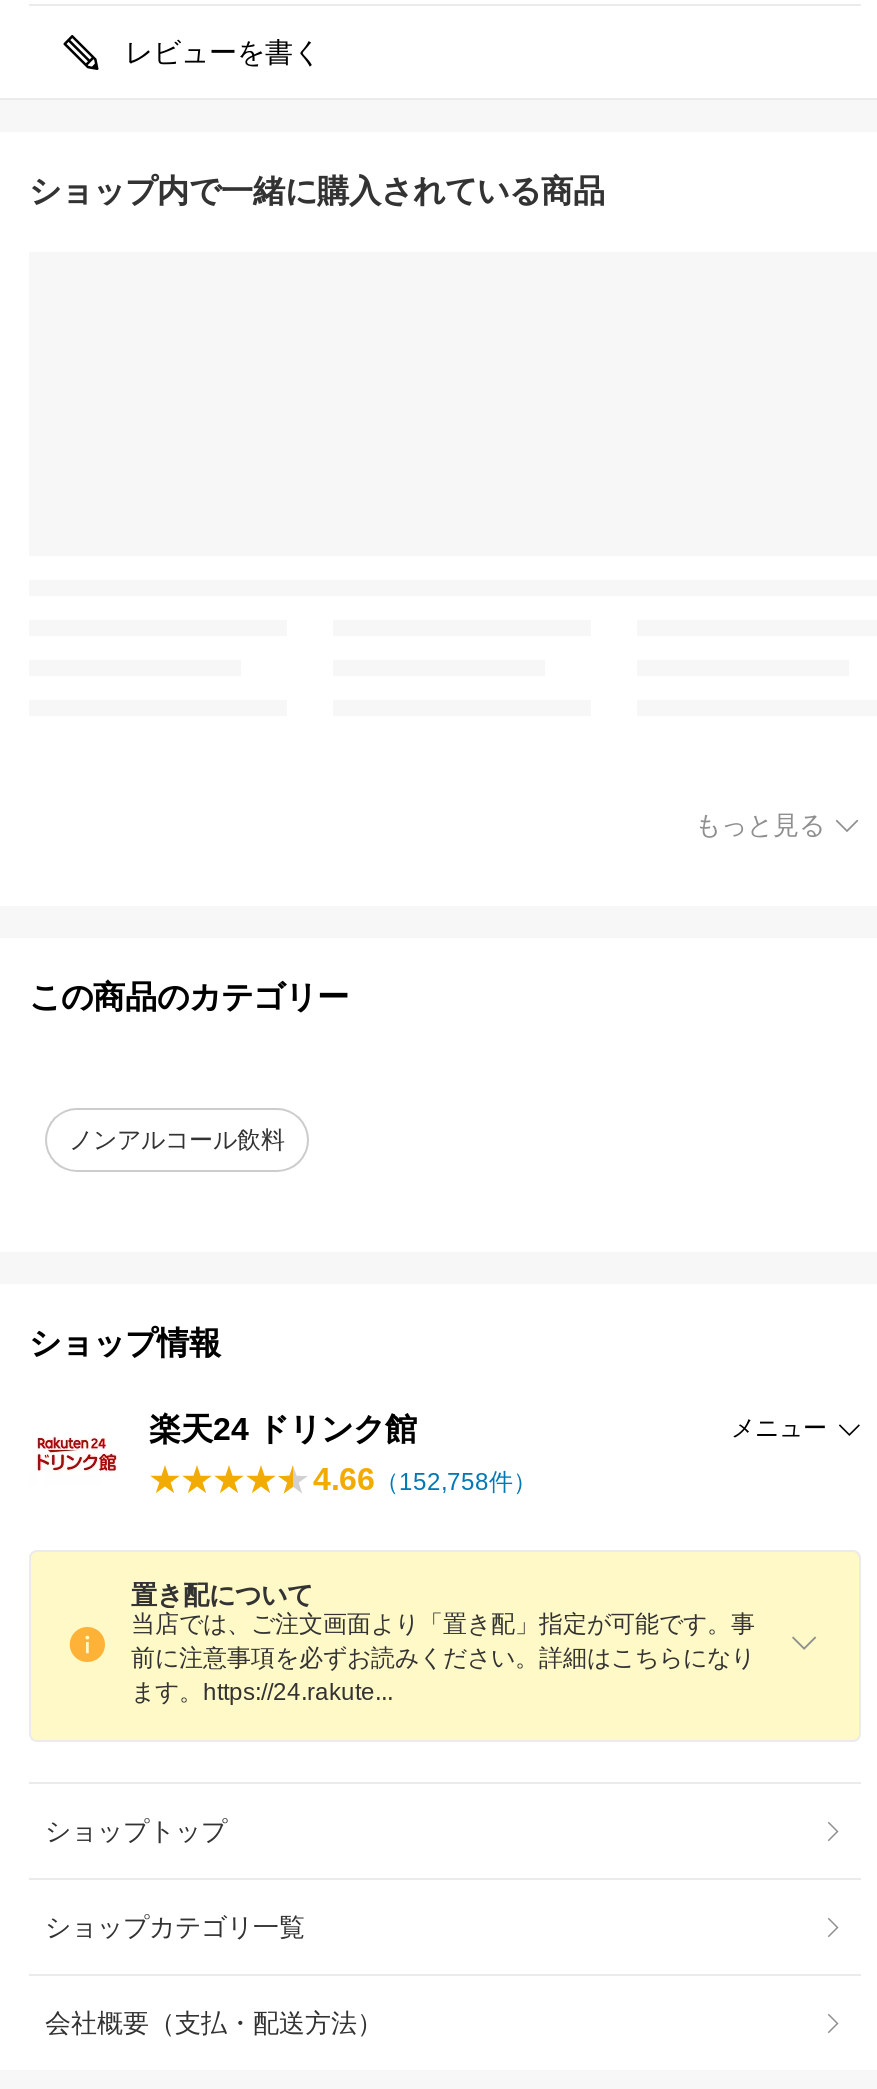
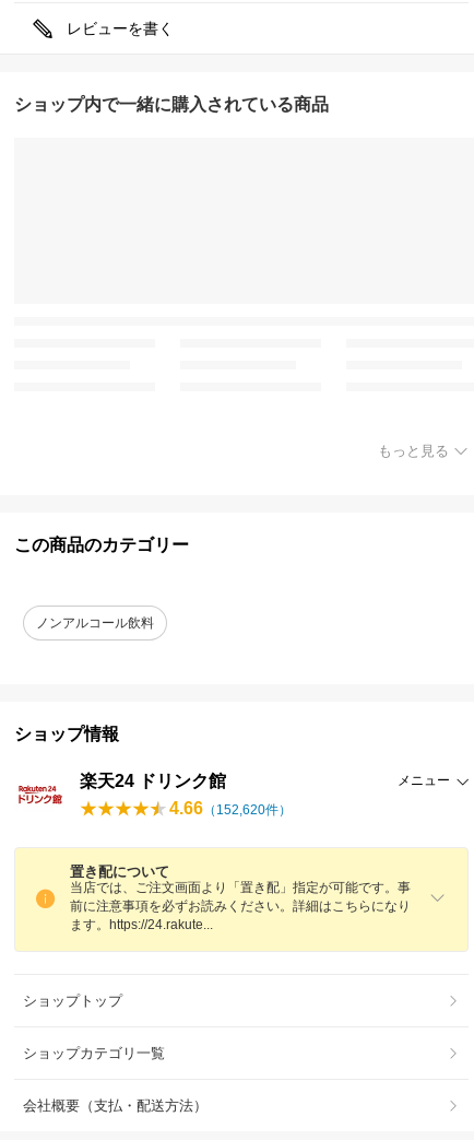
- 4.66（152,758件）
+ 4.66（152,620件）
